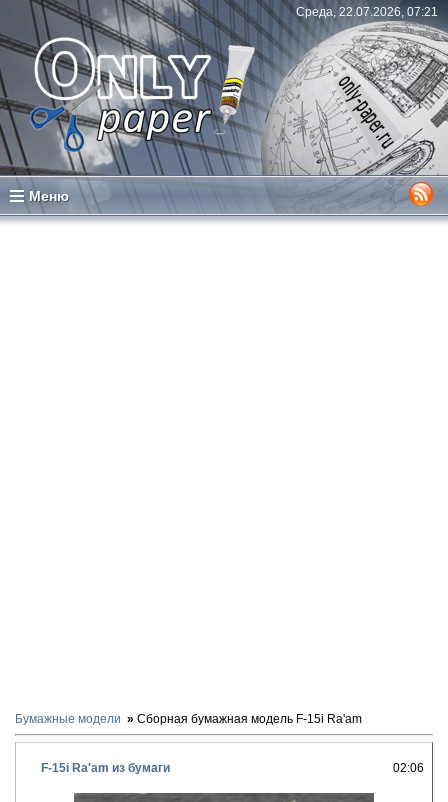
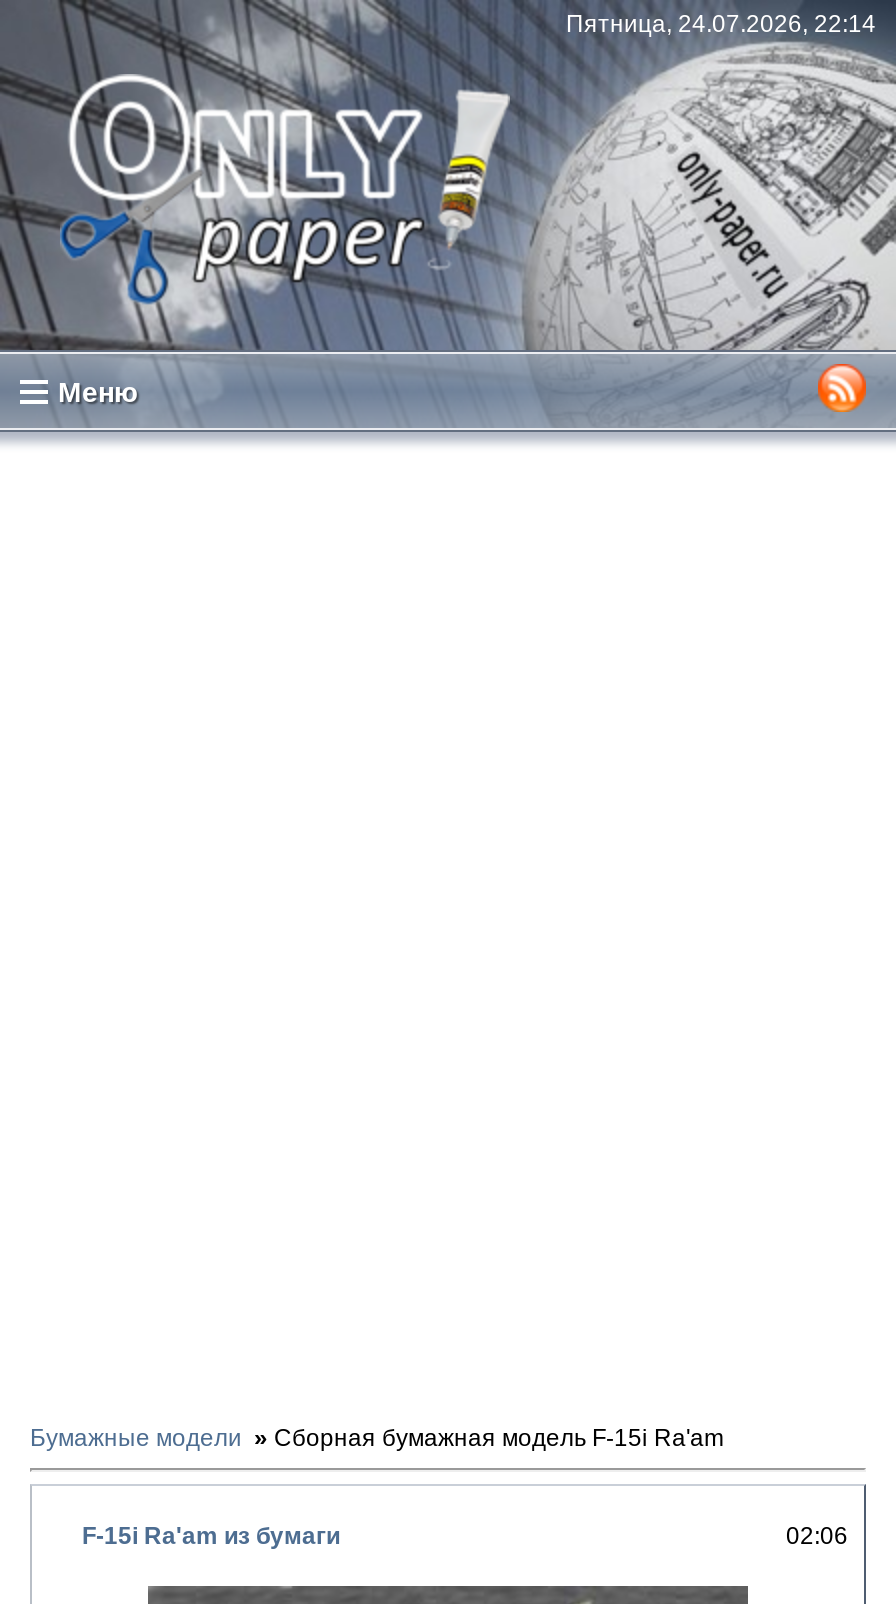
- Среда, 22.07.2026, 07:21
+ Пятница, 24.07.2026, 22:14
